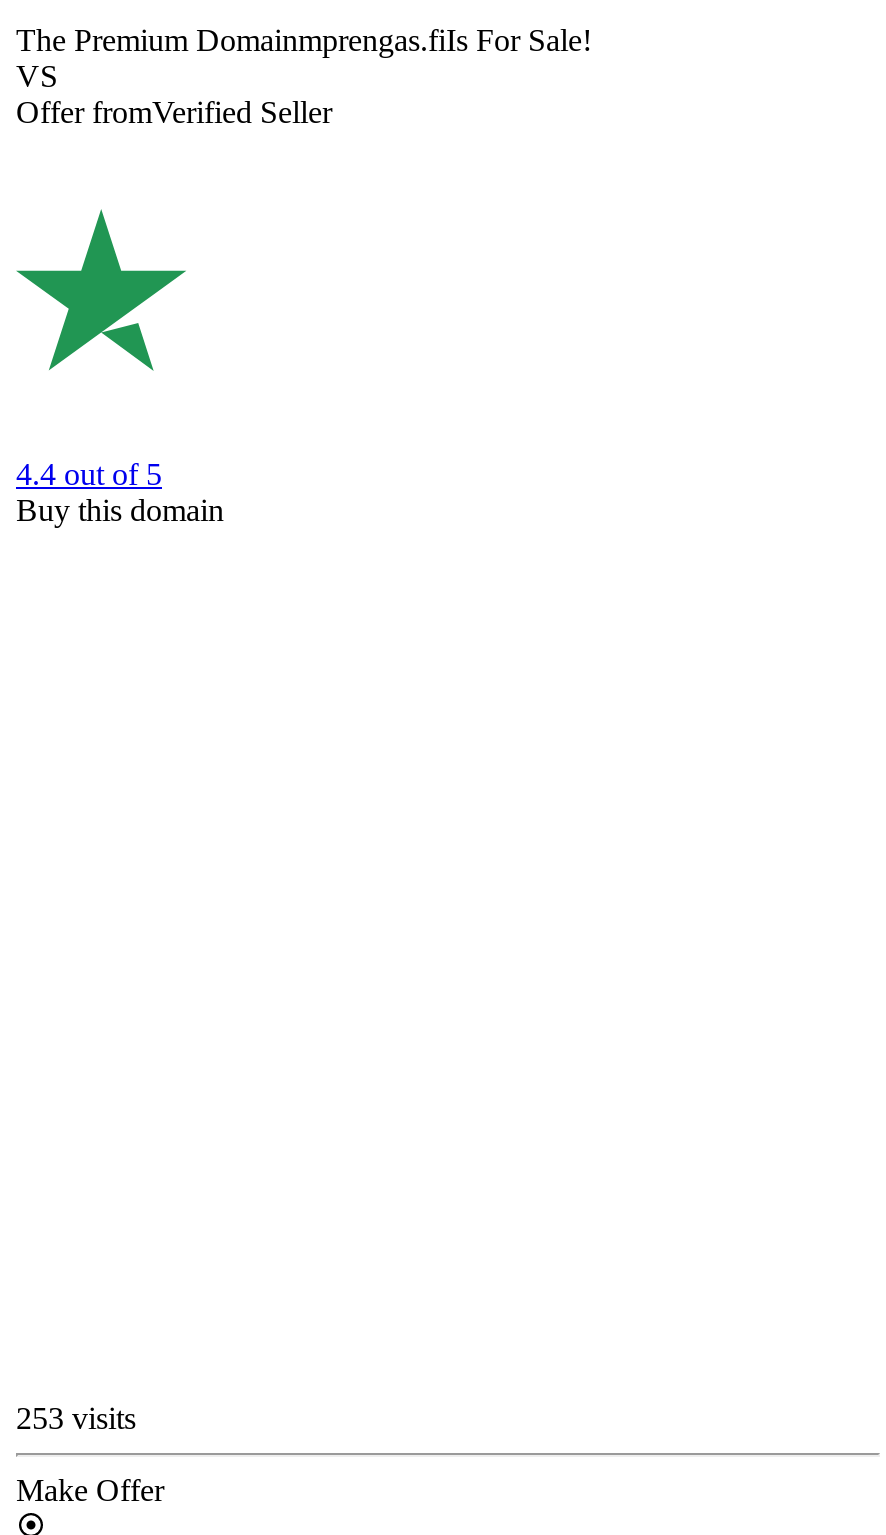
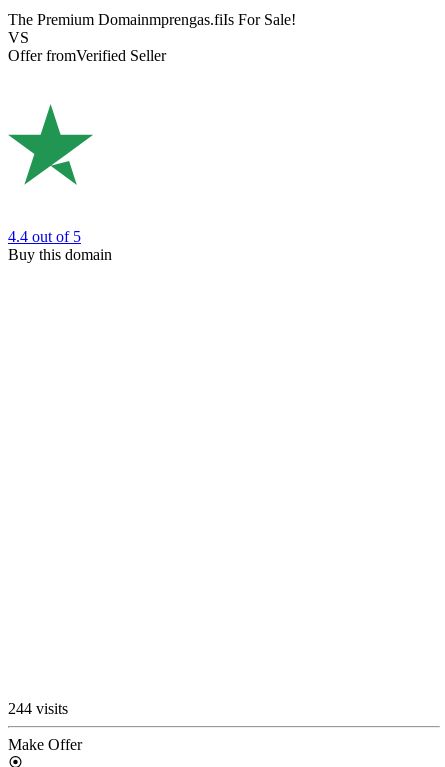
- 253 visits
+ 244 visits
